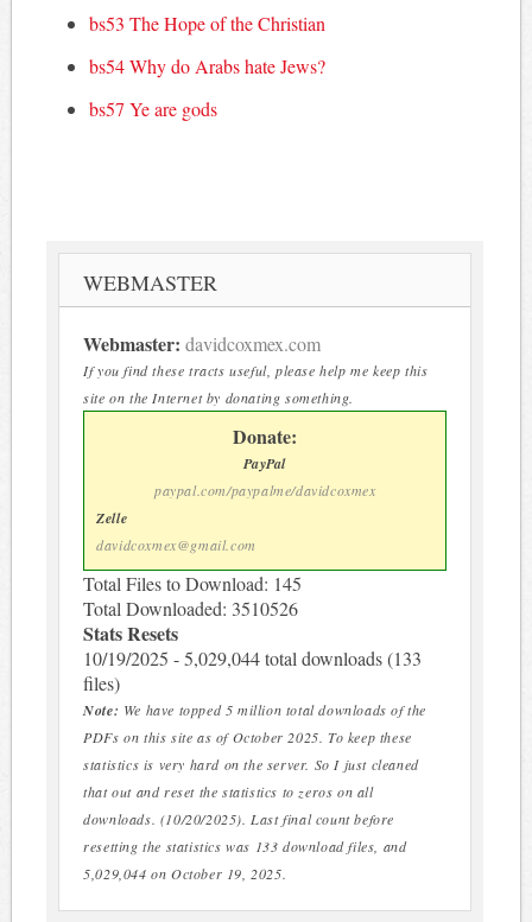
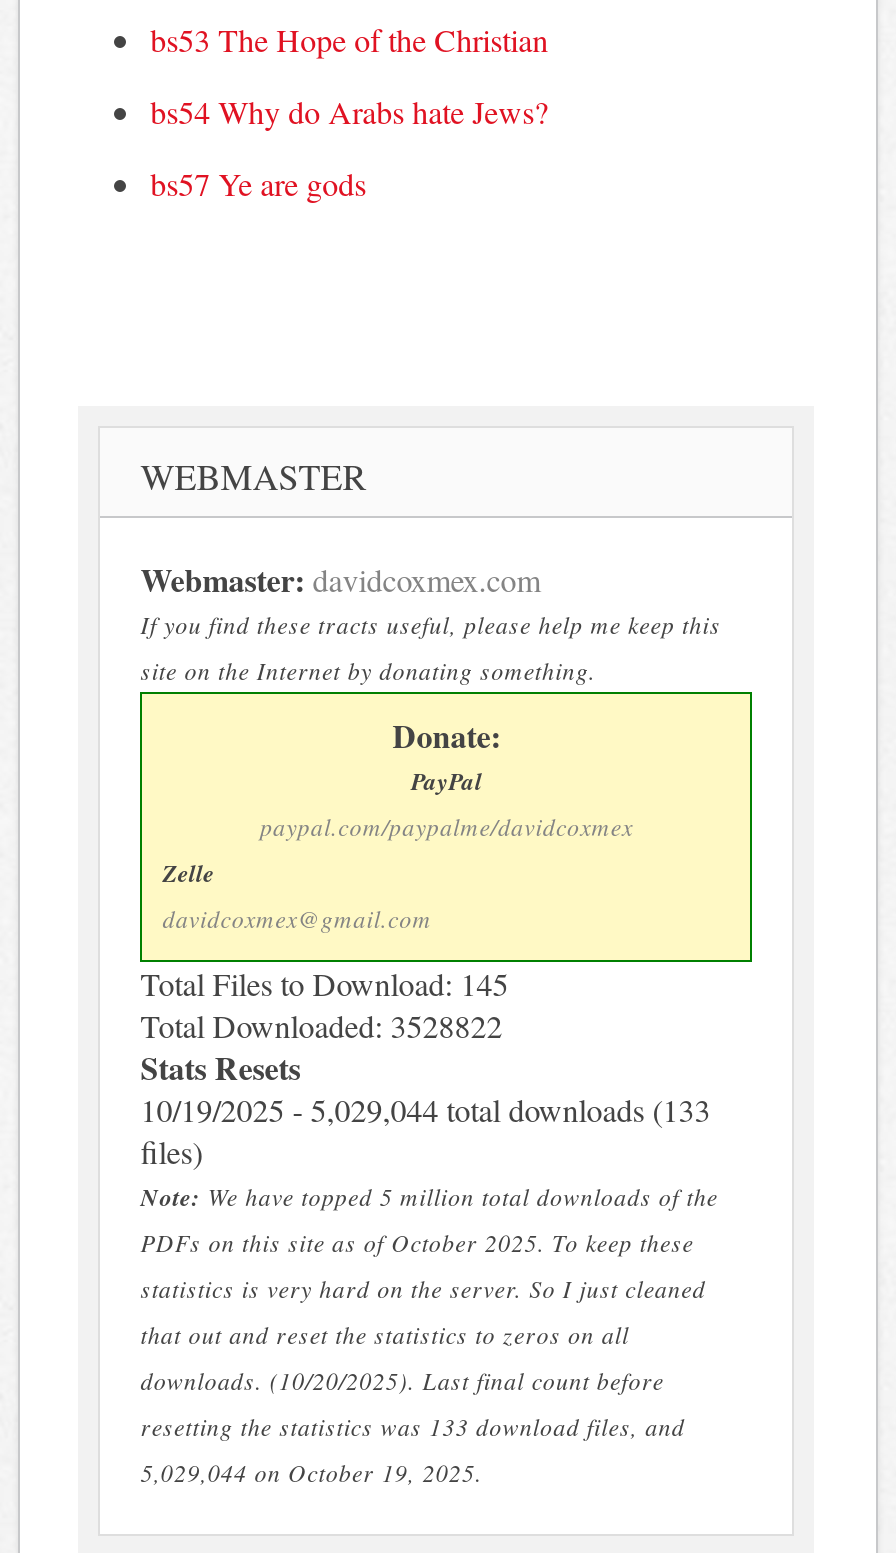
- Total Downloaded: 3510526
+ Total Downloaded: 3528822
